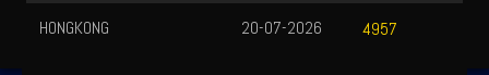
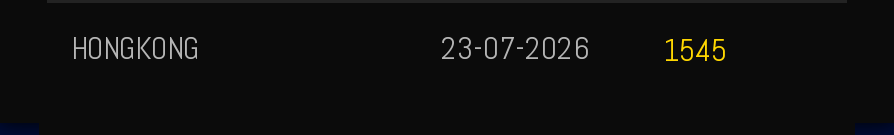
- 20-07-2026
+ 23-07-2026

- 4957
+ 1545
